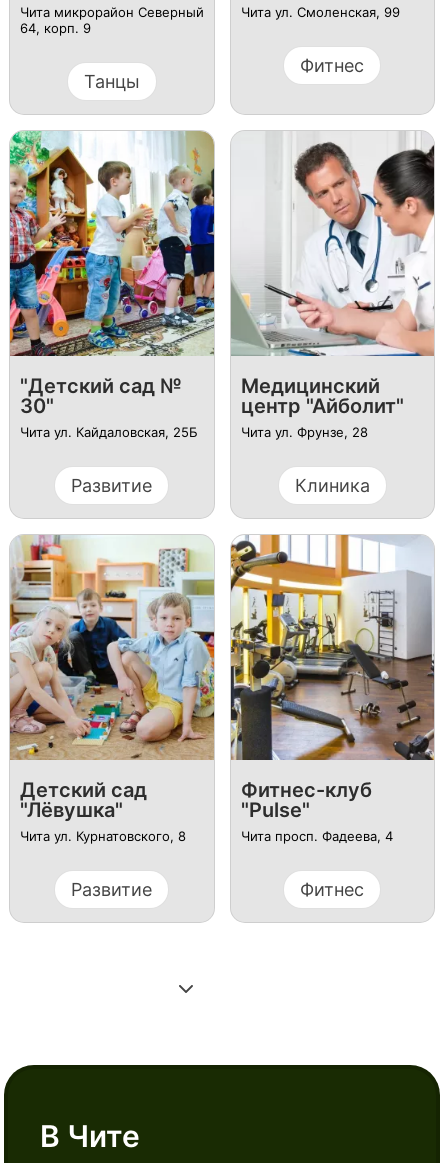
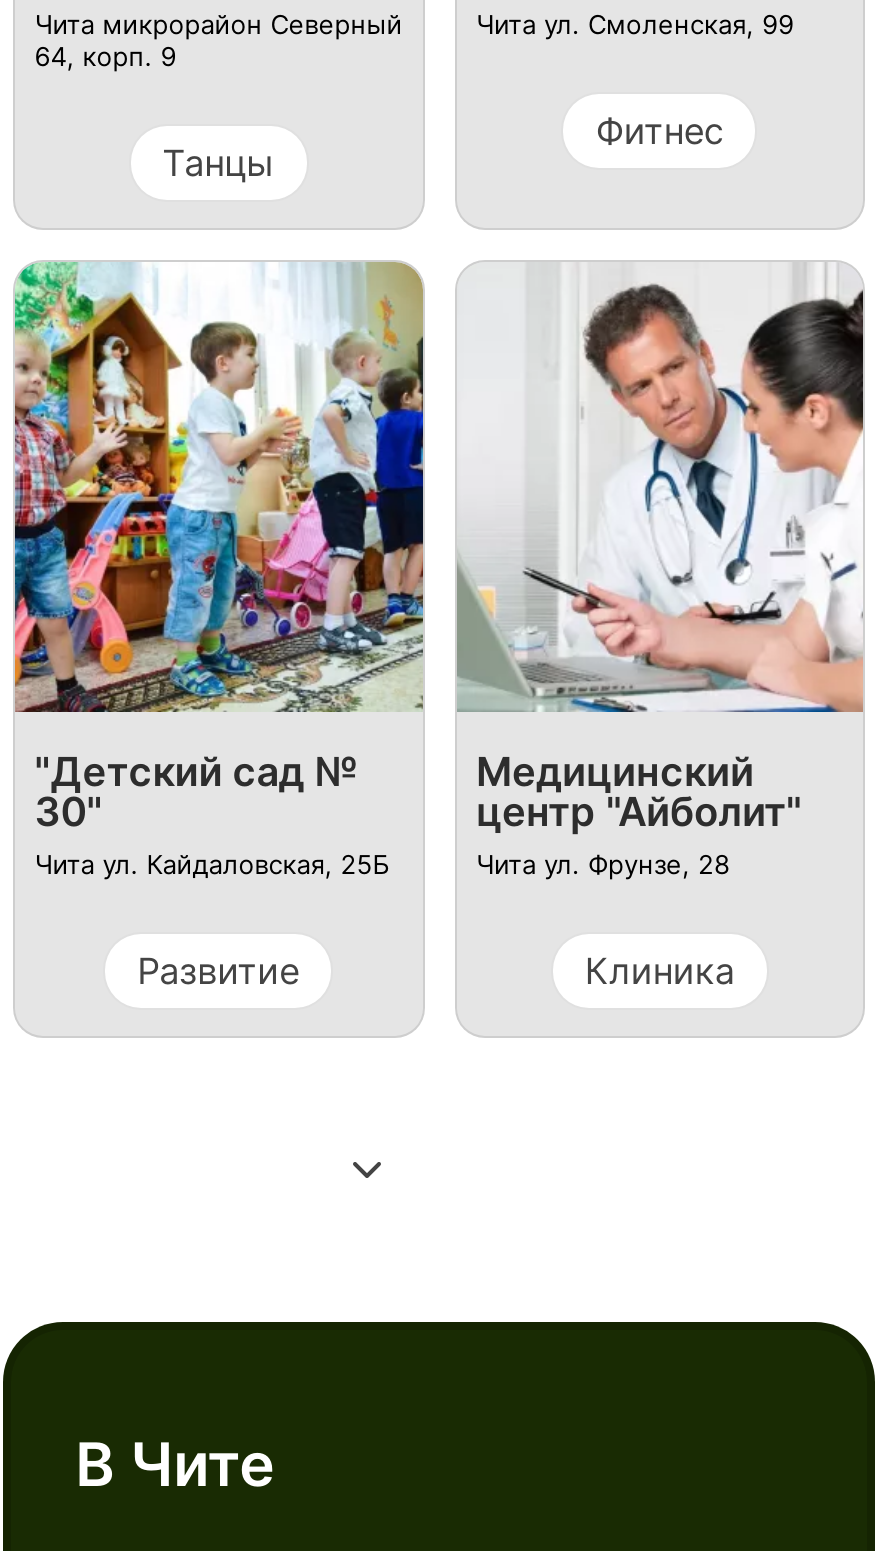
- [image]
- Детский сад
- "Лёвушка"
- Чита ул. Курнатовского, 8
- Развитие

- [image]
- Фитнес-клуб
- "Pulse"
- Чита просп. Фадеева, 4
- Фитнес
